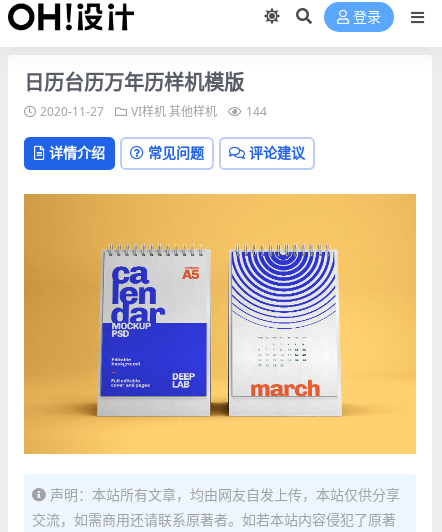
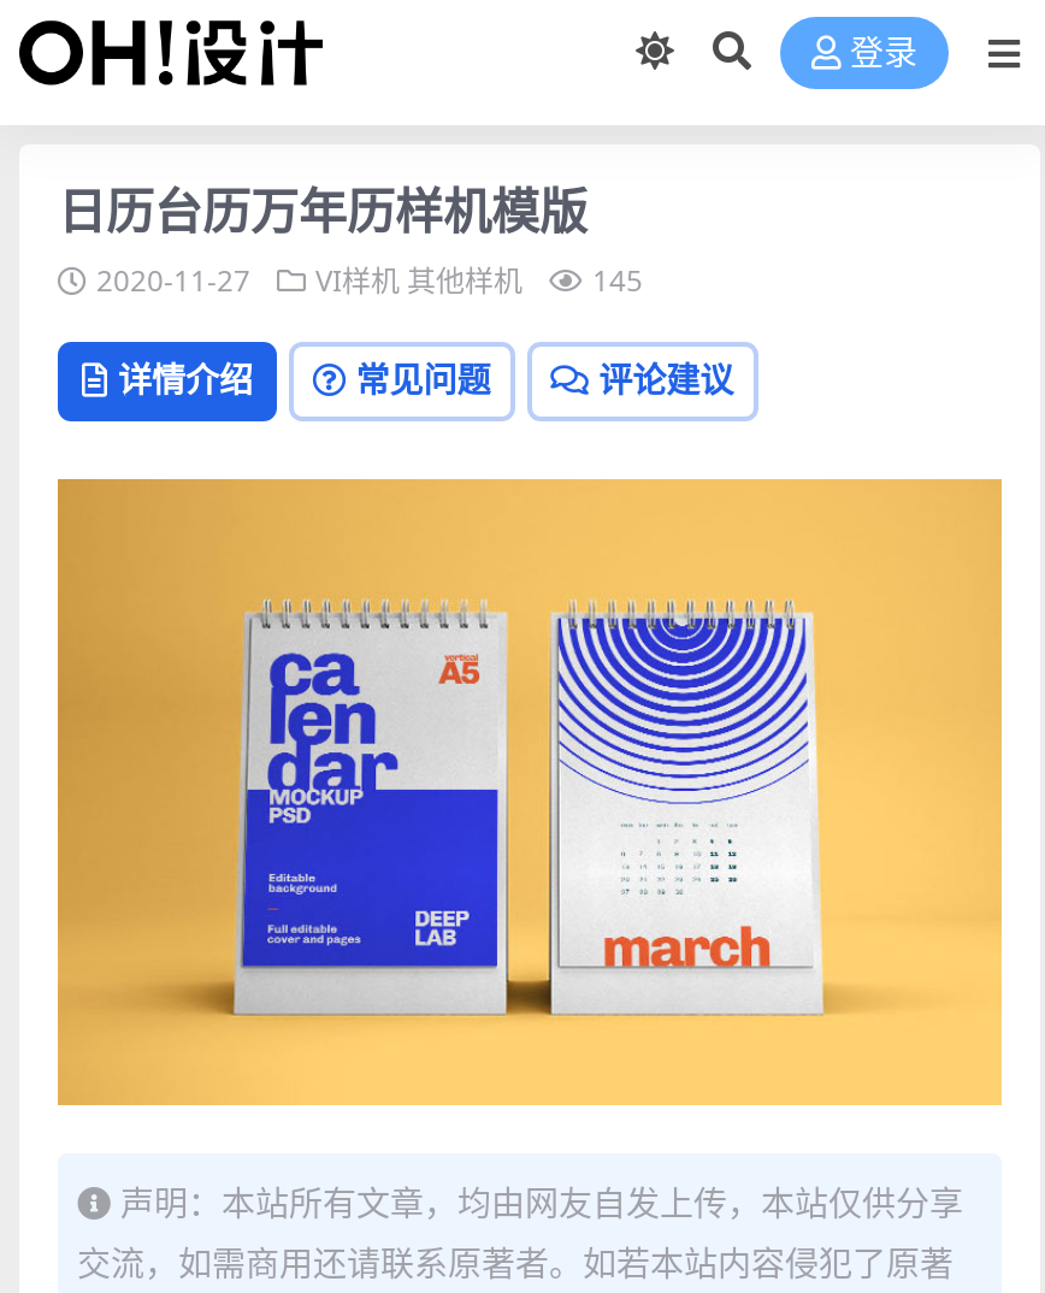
- 2020-11-27 VI样机 其他样机 144
+ 2020-11-27 VI样机 其他样机 145
